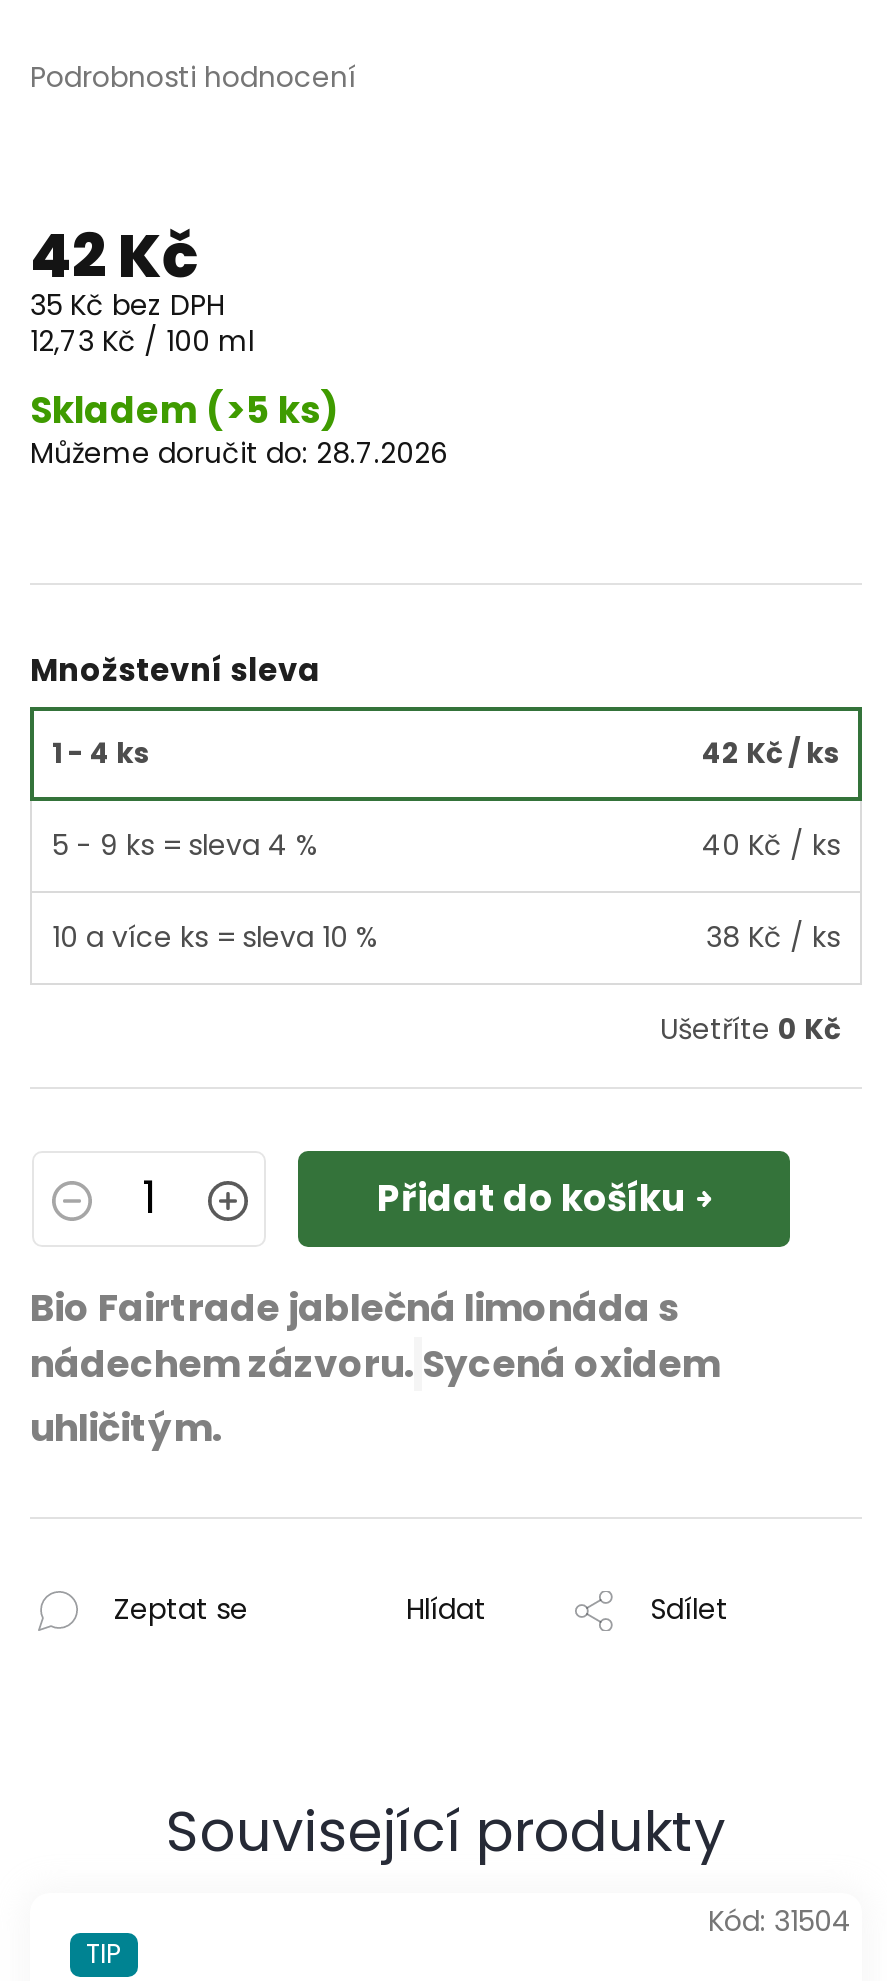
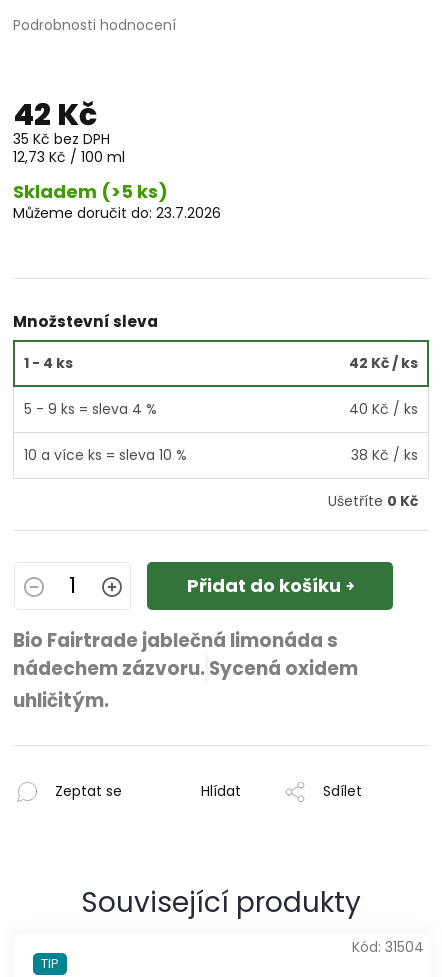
- Můžeme doručit do: 28.7.2026
+ Můžeme doručit do: 23.7.2026
